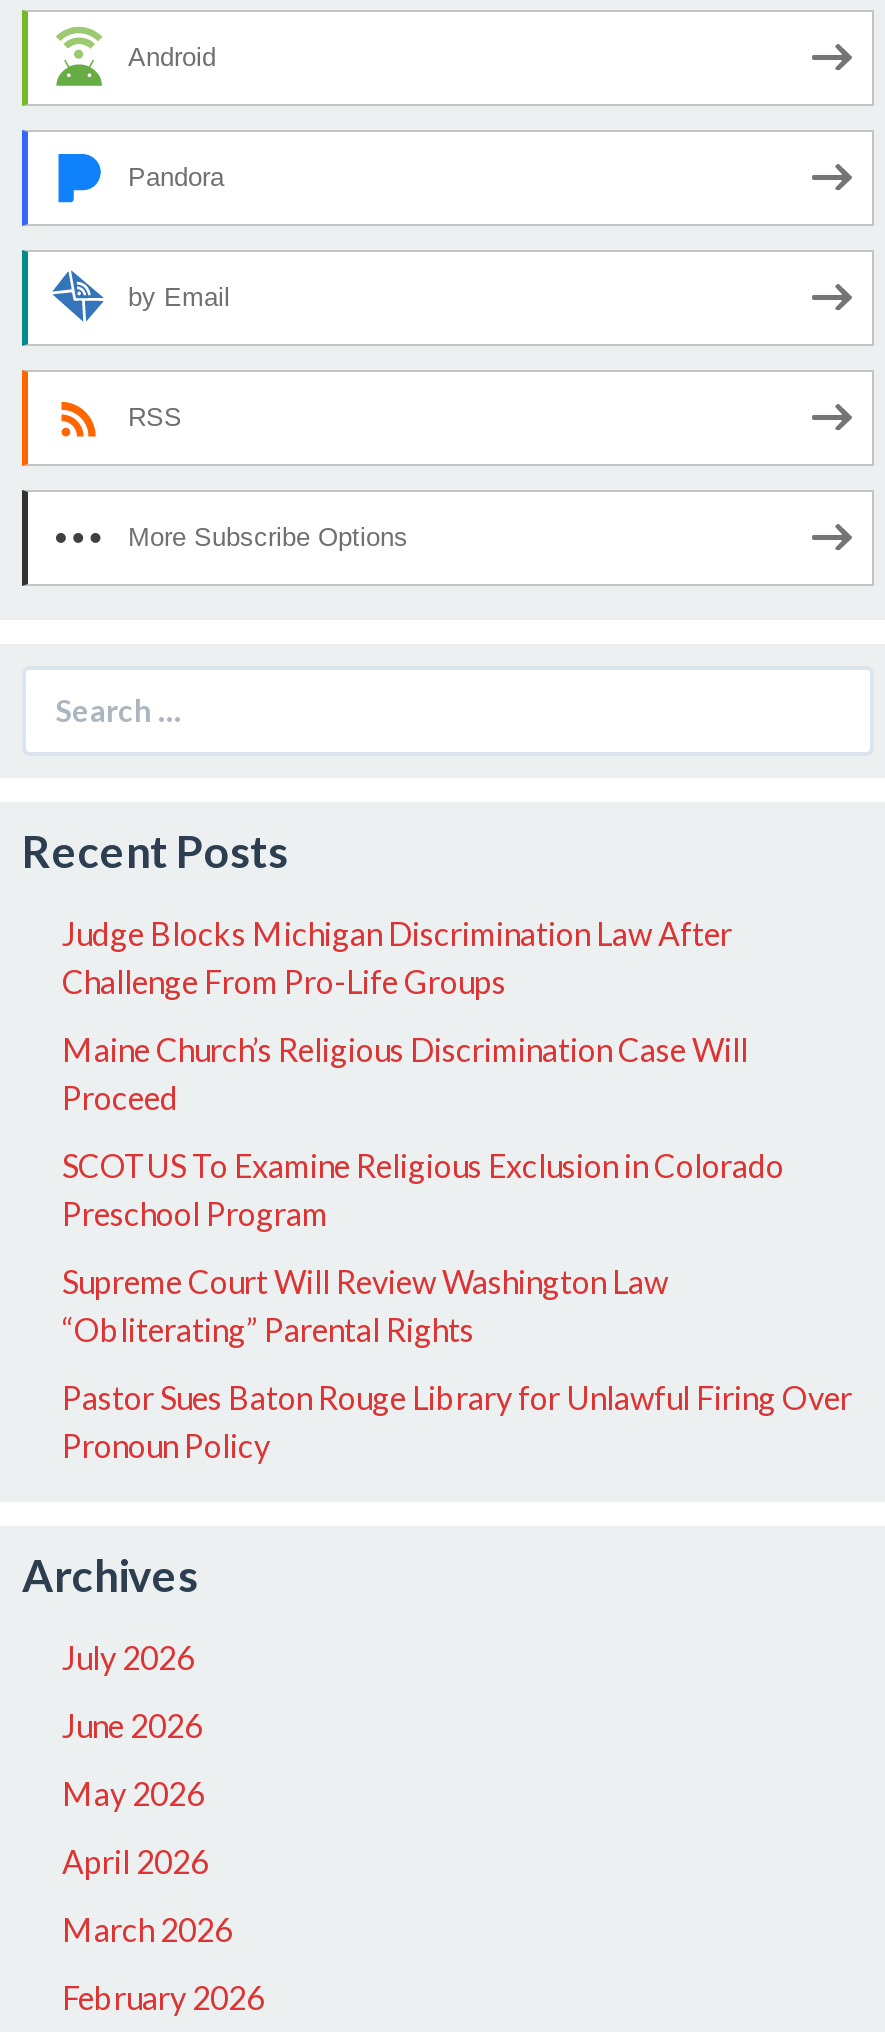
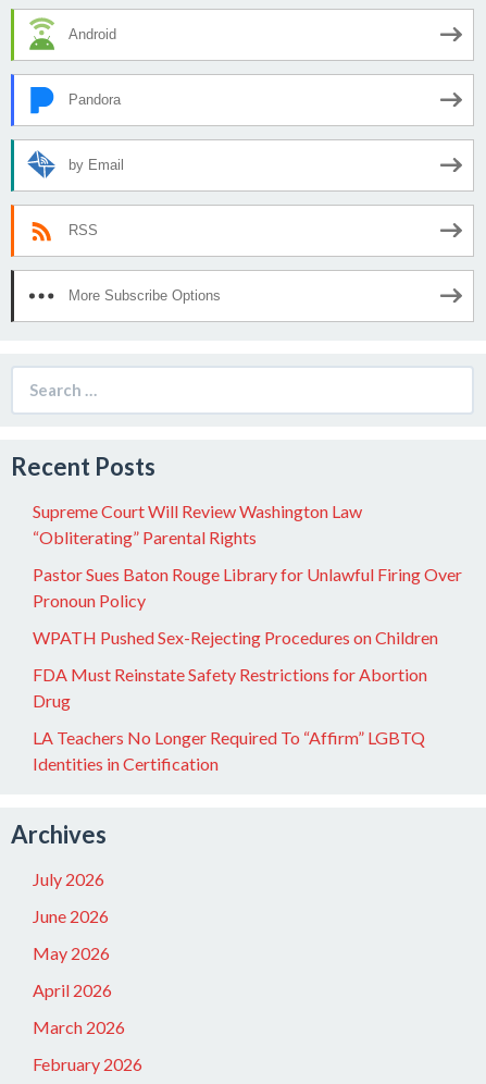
- Judge Blocks Michigan Discrimination Law After
- Challenge From Pro-Life Groups
- Maine Church’s Religious Discrimination Case Will
- Proceed
- SCOTUS To Examine Religious Exclusion in Colorado
- Preschool Program

moved up: Supreme Court Will Review Washington Law | “Obliterating” Parental Rights | Pastor Sues Baton Rouge Library for Unlawful Firing Over | Pronoun Policy

+ WPATH Pushed Sex-Rejecting Procedures on Children
+ FDA Must Reinstate Safety Restrictions for Abortion
+ Drug
+ LA Teachers No Longer Required To “Affirm” LGBTQ
+ Identities in Certification
